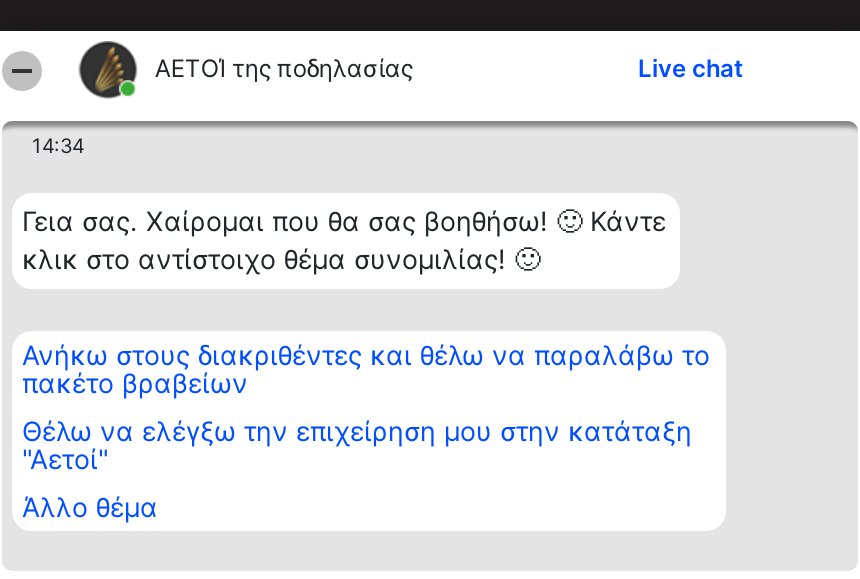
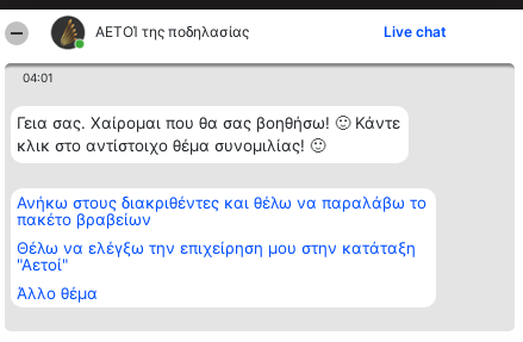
- 14:34
+ 04:01
